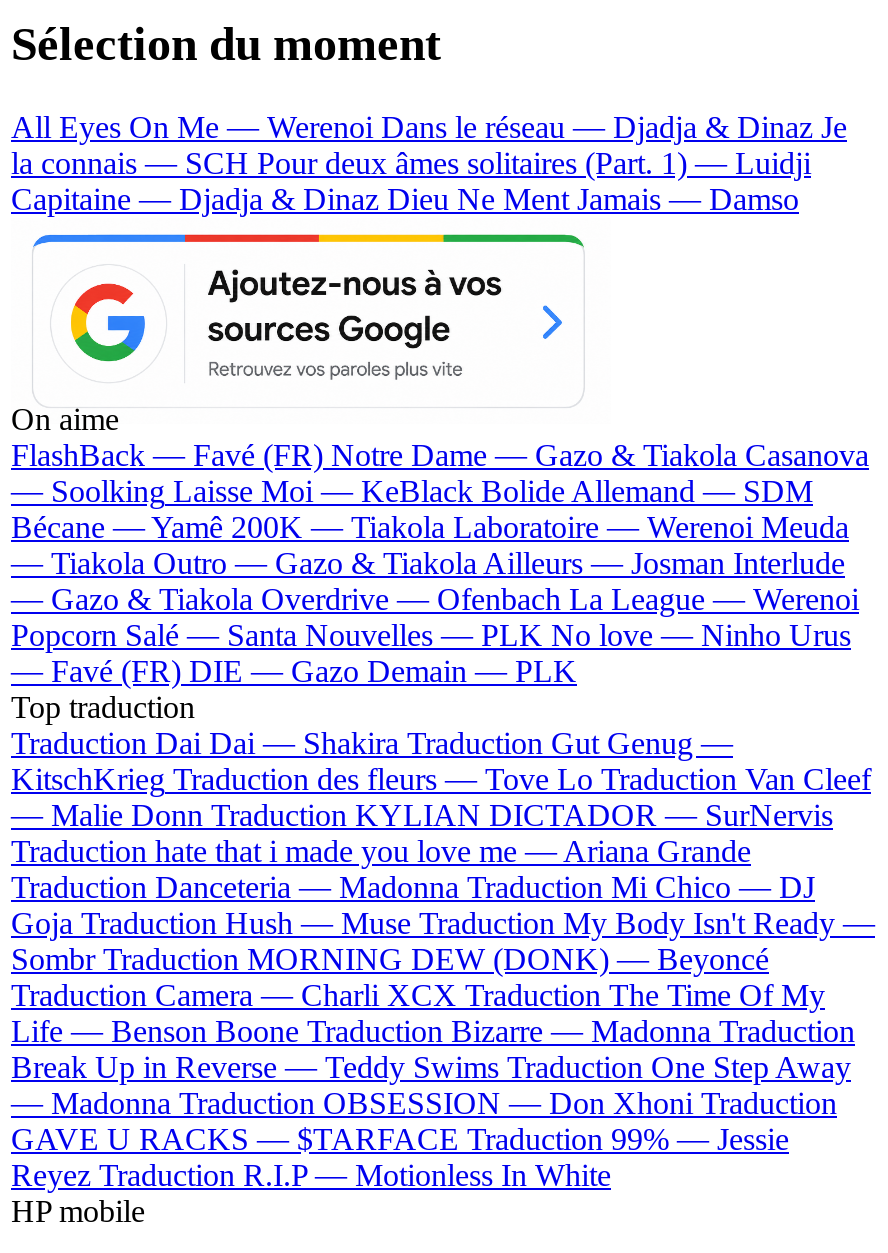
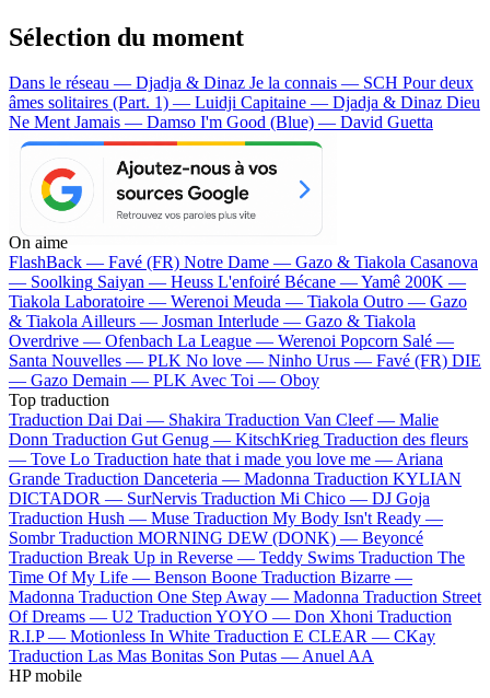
- All Eyes On Me — Werenoi Dans le réseau — Djadja & Dinaz Je
- la connais — SCH Pour deux âmes solitaires (Part. 1) — Luidji
- Capitaine — Djadja & Dinaz Dieu Ne Ment Jamais — Damso
+ Dans le réseau — Djadja & Dinaz Je la connais — SCH Pour deux
+ âmes solitaires (Part. 1) — Luidji Capitaine — Djadja & Dinaz Dieu
+ Ne Ment Jamais — Damso I'm Good (Blue) — David Guetta

- — Soolking Laisse Moi — KeBlack Bolide Allemand — SDM
- Bécane — Yamê 200K — Tiakola Laboratoire — Werenoi Meuda
- — Tiakola Outro — Gazo & Tiakola Ailleurs — Josman Interlude
- — Gazo & Tiakola Overdrive — Ofenbach La League — Werenoi
- Popcorn Salé — Santa Nouvelles — PLK No love — Ninho Urus
- —Favé (FR) DIE — Gazo Demain — PLK
+ — Soolking Saiyan — Heuss L'enfoiré Bécane — Yamê 200K —
+ Tiakola Laboratoire — Werenoi Meuda — Tiakola Outro — Gazo
+ & Tiakola Ailleurs — Josman Interlude — Gazo & Tiakola
+ Overdrive — Ofenbach La League — Werenoi Popcorn Salé —
+ Santa Nouvelles — PLK No love — Ninho Urus — Favé (FR) DIE
+ — Gazo Demain — PLK Avec Toi — Oboy

- Traduction Dai Dai — Shakira Traduction Gut Genug —
- KitschKrieg Traduction des fleurs — Tove Lo Traduction Van Cleef
- — Malie Donn Traduction KYLIAN DICTADOR — SurNervis
- Traduction hate that i made you love me — Ariana Grande
- Traduction Danceteria — Madonna Traduction Mi Chico — DJ
- Goja Traduction Hush — Muse Traduction My Body Isn't Ready —
+ Traduction Dai Dai — Shakira Traduction Van Cleef — Malie
+ Donn Traduction Gut Genug — KitschKrieg Traduction des fleurs
+ — Tove Lo Traduction hate that i made you love me — Ariana
+ Grande Traduction Danceteria — Madonna Traduction KYLIAN
+ DICTADOR — SurNervis Traduction Mi Chico — DJ Goja
+ Traduction Hush — Muse Traduction My Body Isn't Ready —

- Traduction Camera — Charli XCX Traduction The Time Of My
- Life — Benson Boone Traduction Bizarre — Madonna Traduction
- Break Up in Reverse — Teddy Swims Traduction One Step Away
- — Madonna Traduction OBSESSION — Don Xhoni Traduction
- GAVE U RACKS — $TARFACE Traduction 99% — Jessie
- Reyez Traduction R.I.P — Motionless In White
+ Traduction Break Up in Reverse — Teddy Swims Traduction The
+ Time Of My Life — Benson Boone Traduction Bizarre —
+ Madonna Traduction One Step Away — Madonna Traduction Street
+ Of Dreams — U2 Traduction YOYO — Don Xhoni Traduction
+ R.I.P — Motionless In White Traduction E CLEAR — CKay
+ Traduction Las Mas Bonitas Son Putas — Anuel AA
